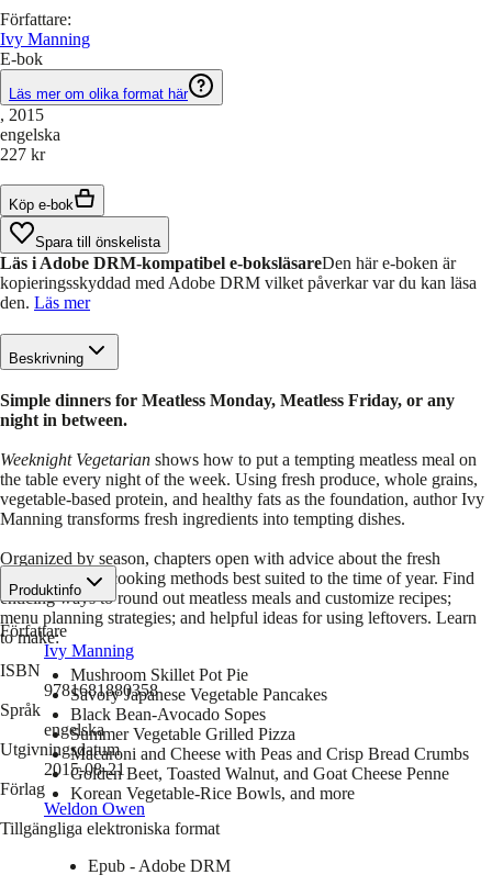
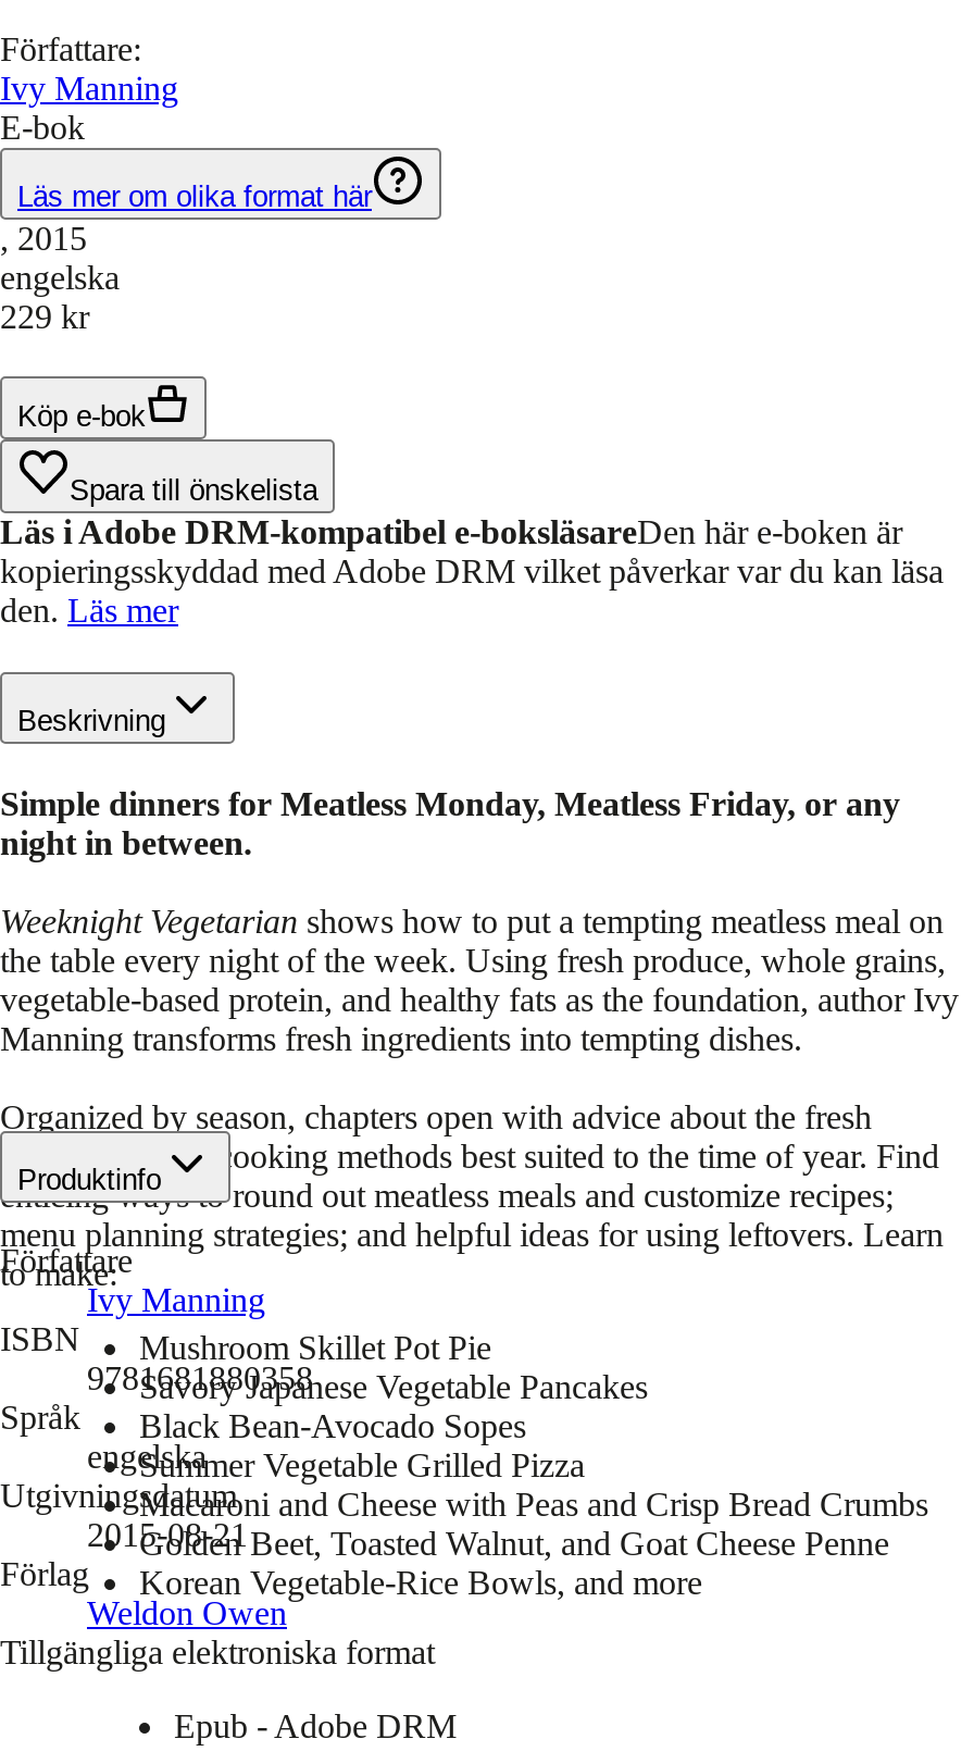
- 227 kr
+ 229 kr
